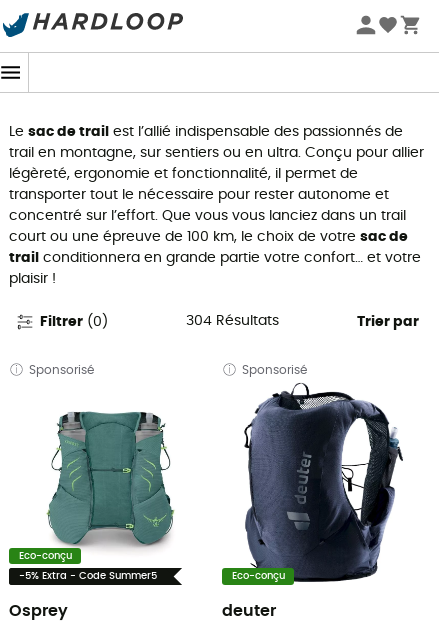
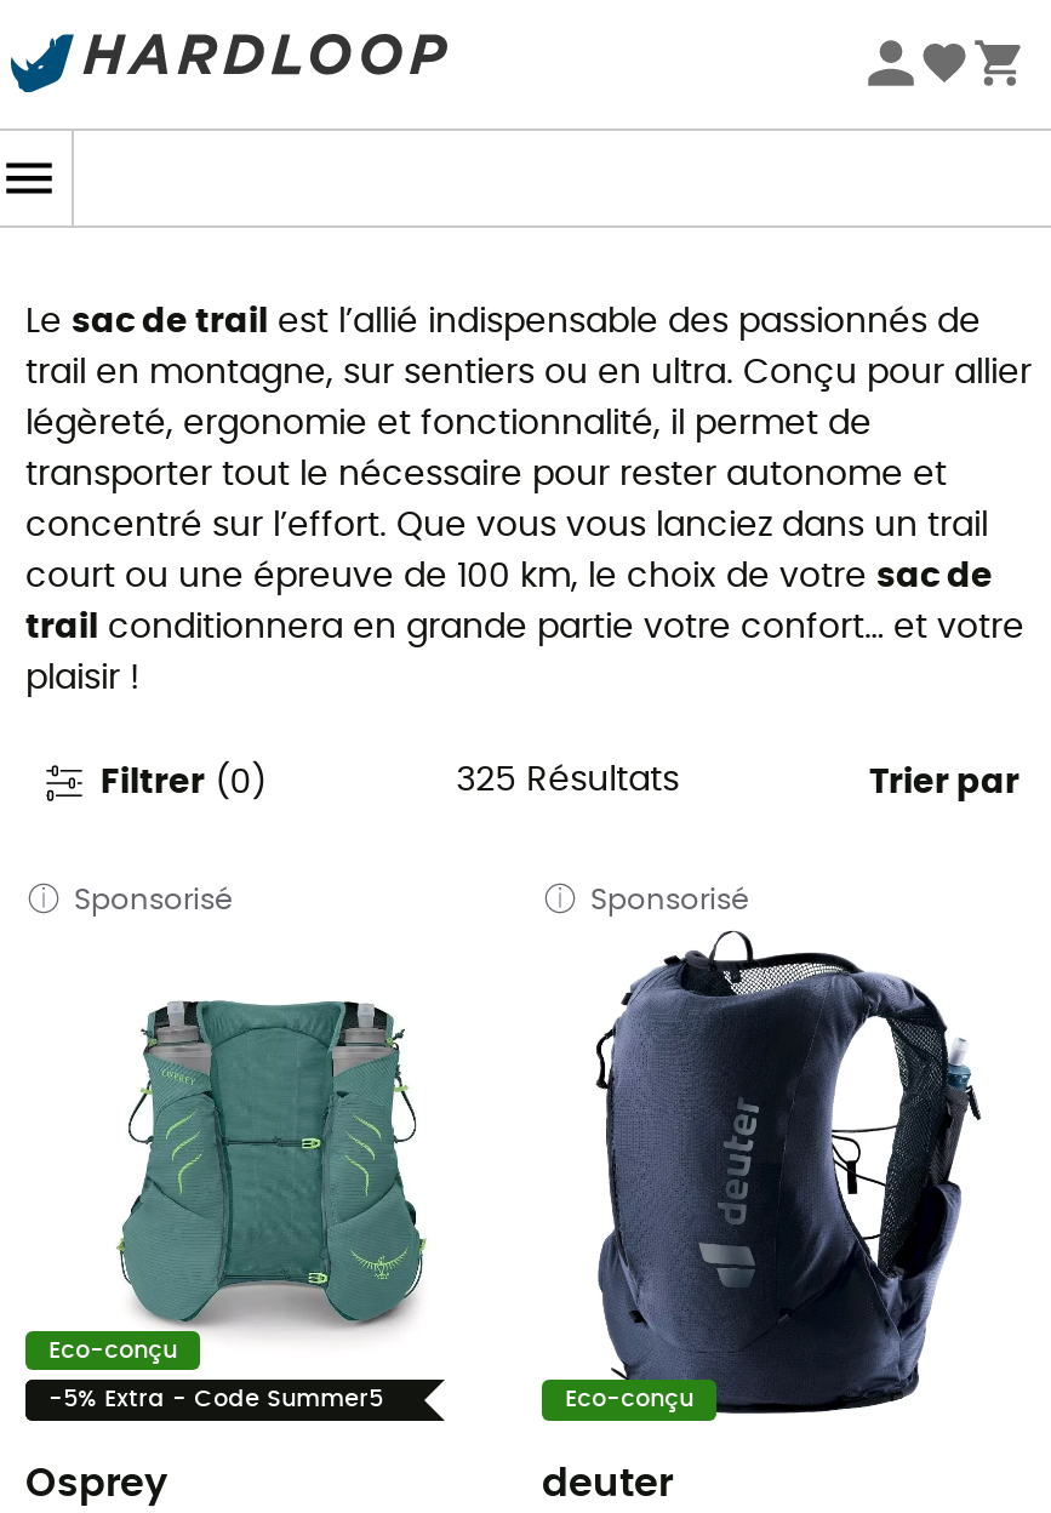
- 304 Résultats
+ 325 Résultats
